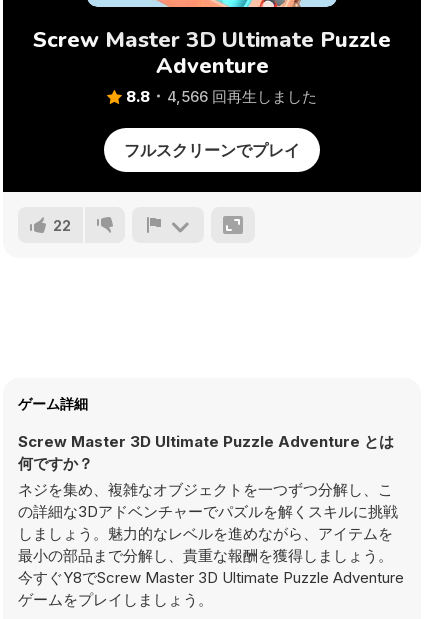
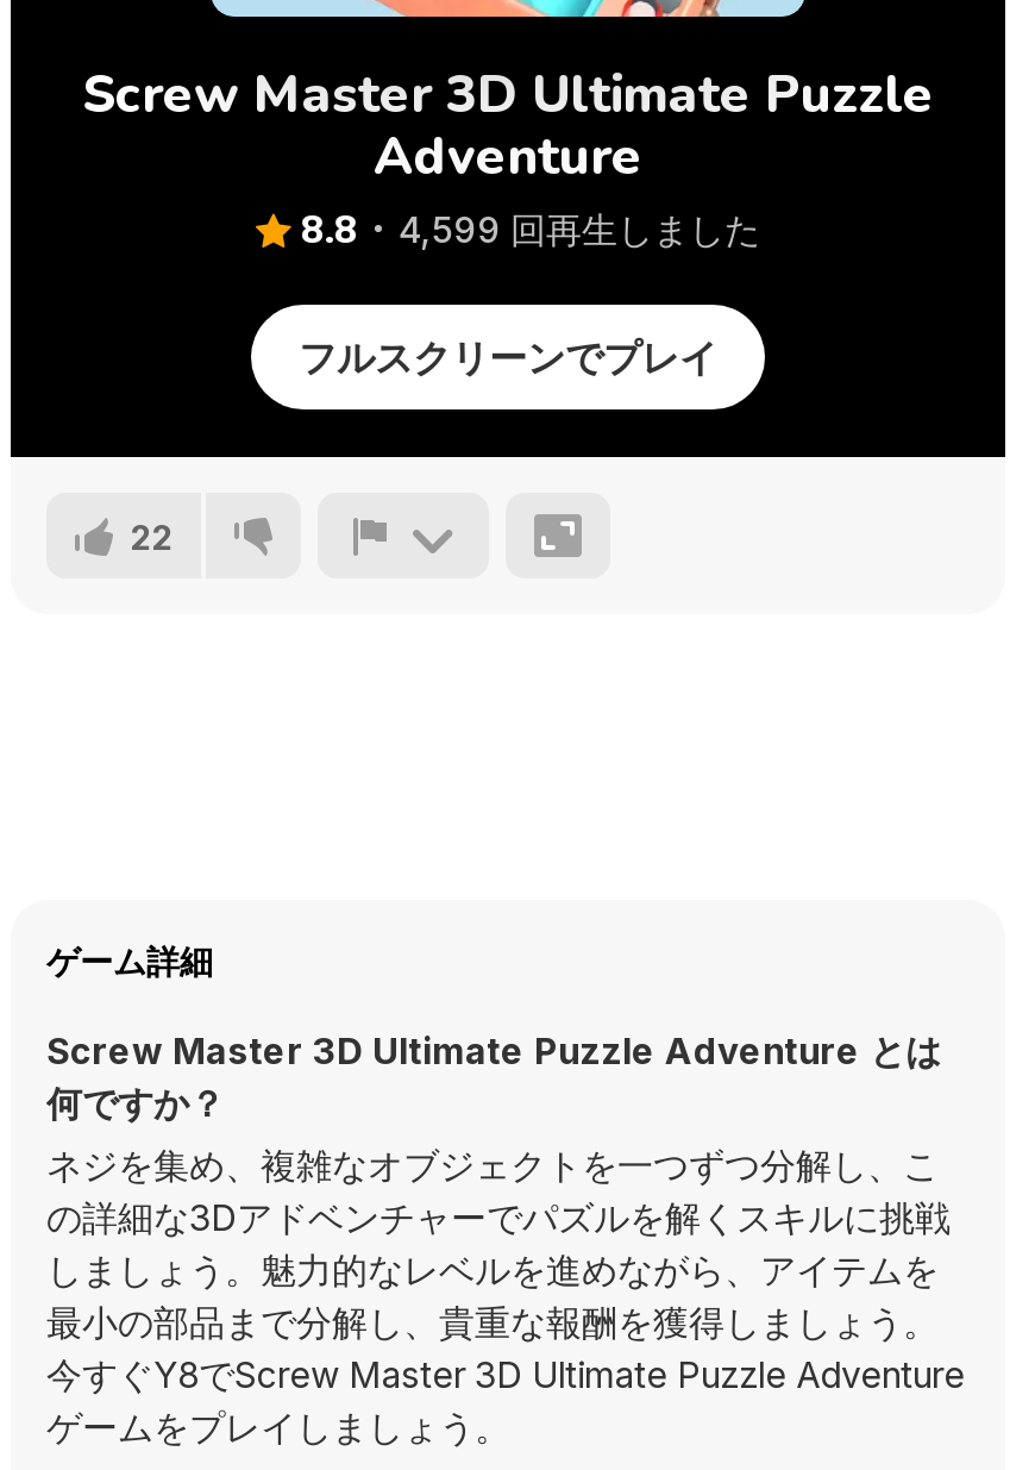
- 4,566 回再生しました
+ 4,599 回再生しました
